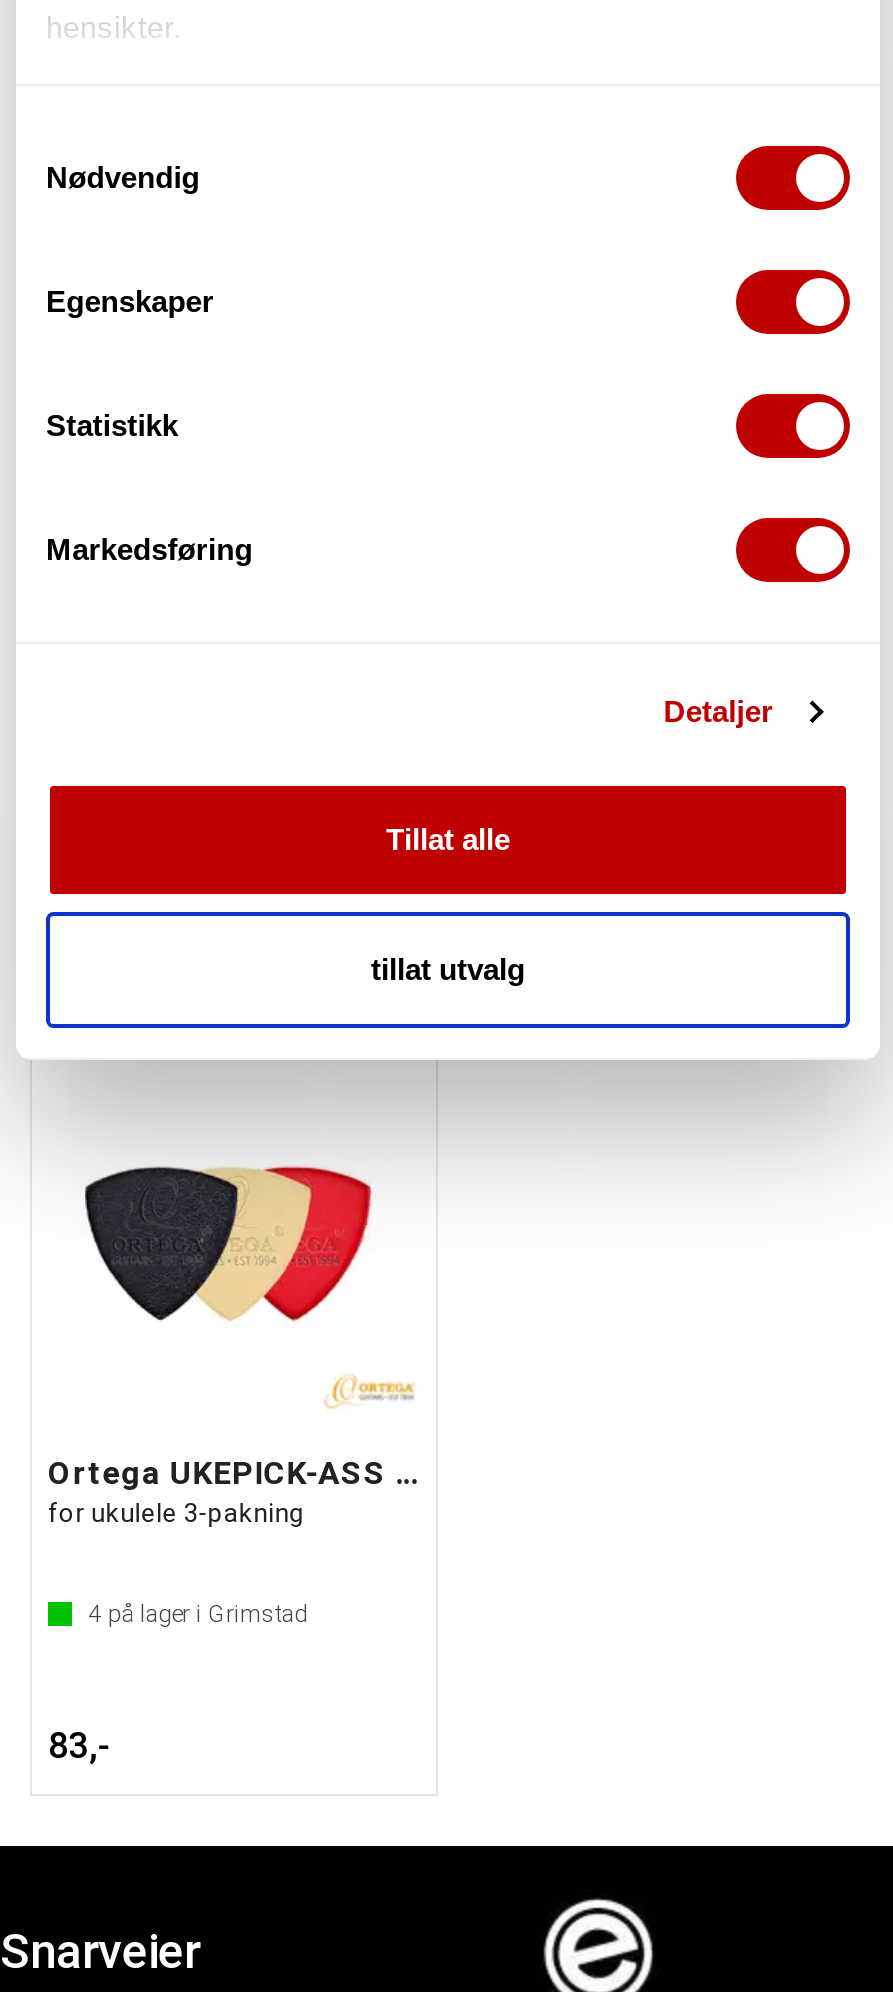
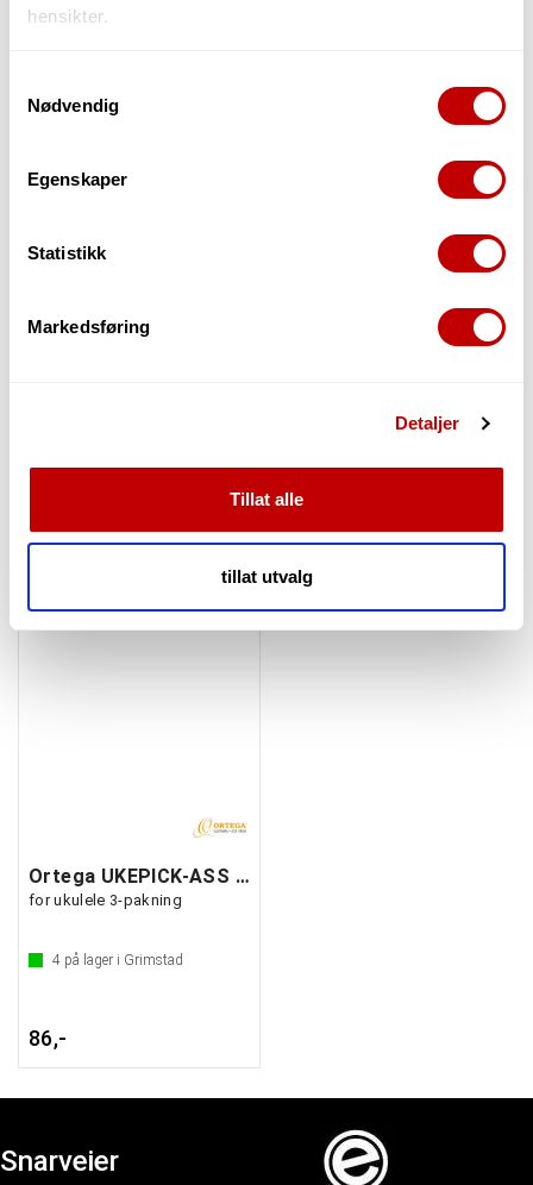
- [image]

- 83,-
+ 86,-
